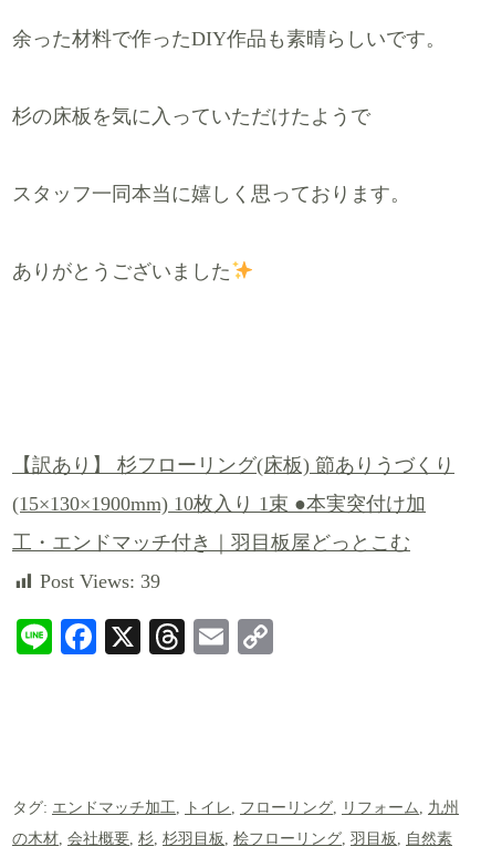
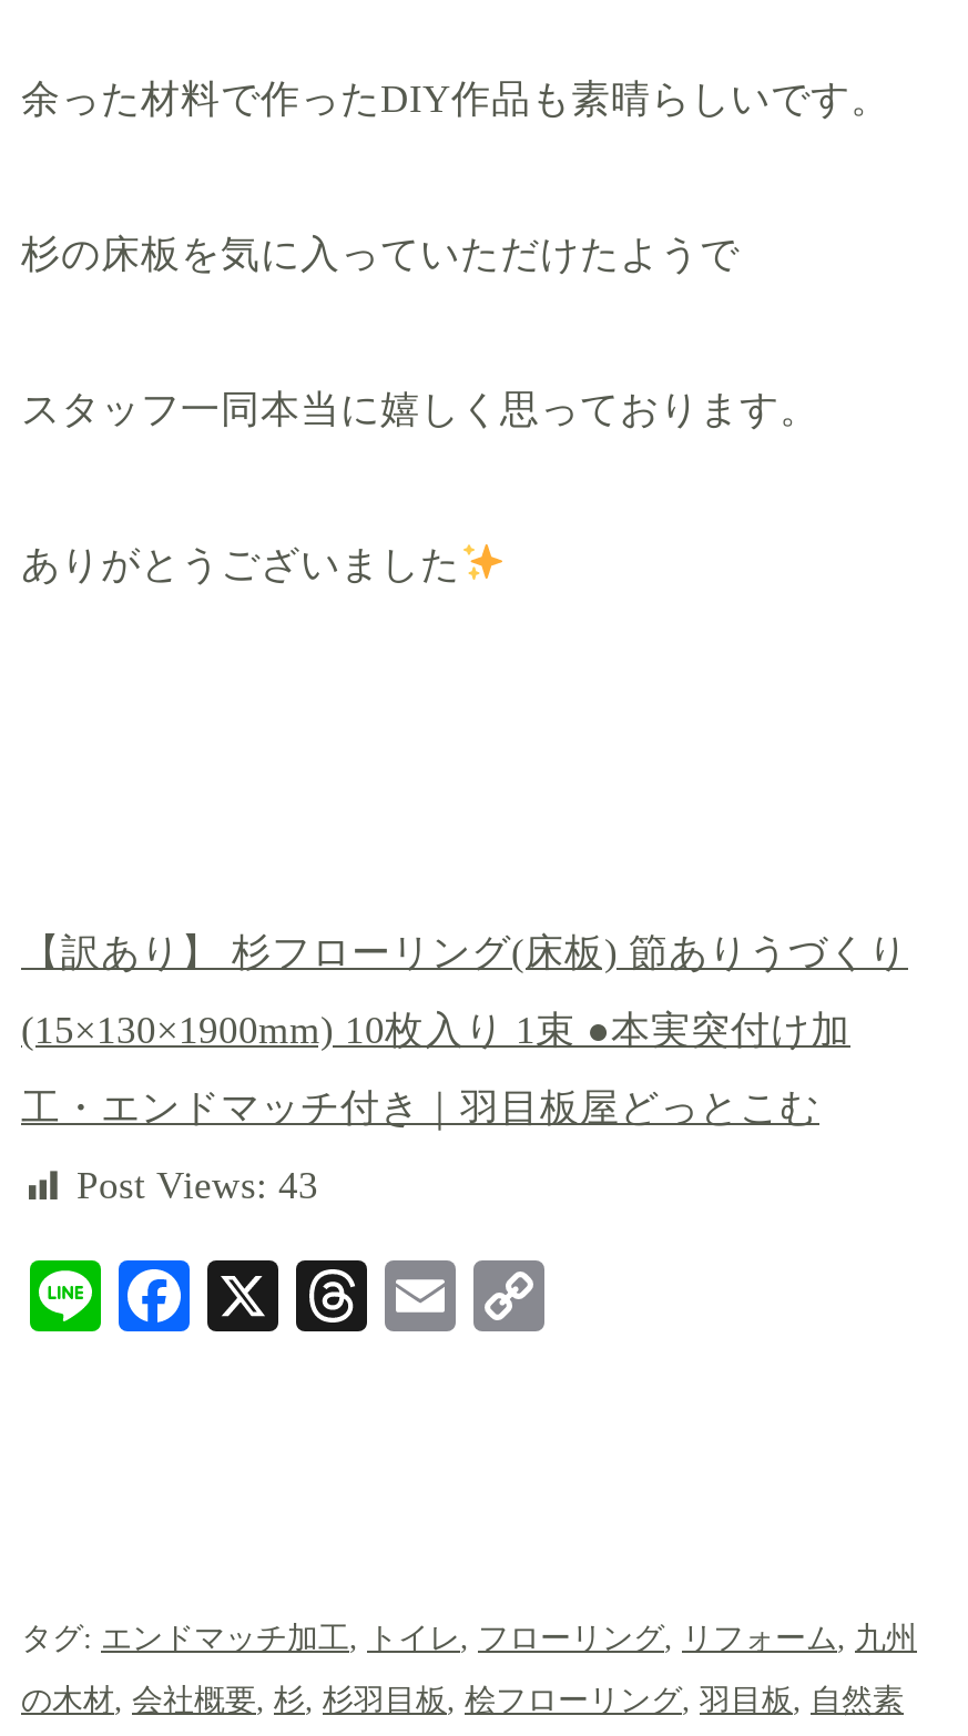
- Post Views: 39
+ Post Views: 43
